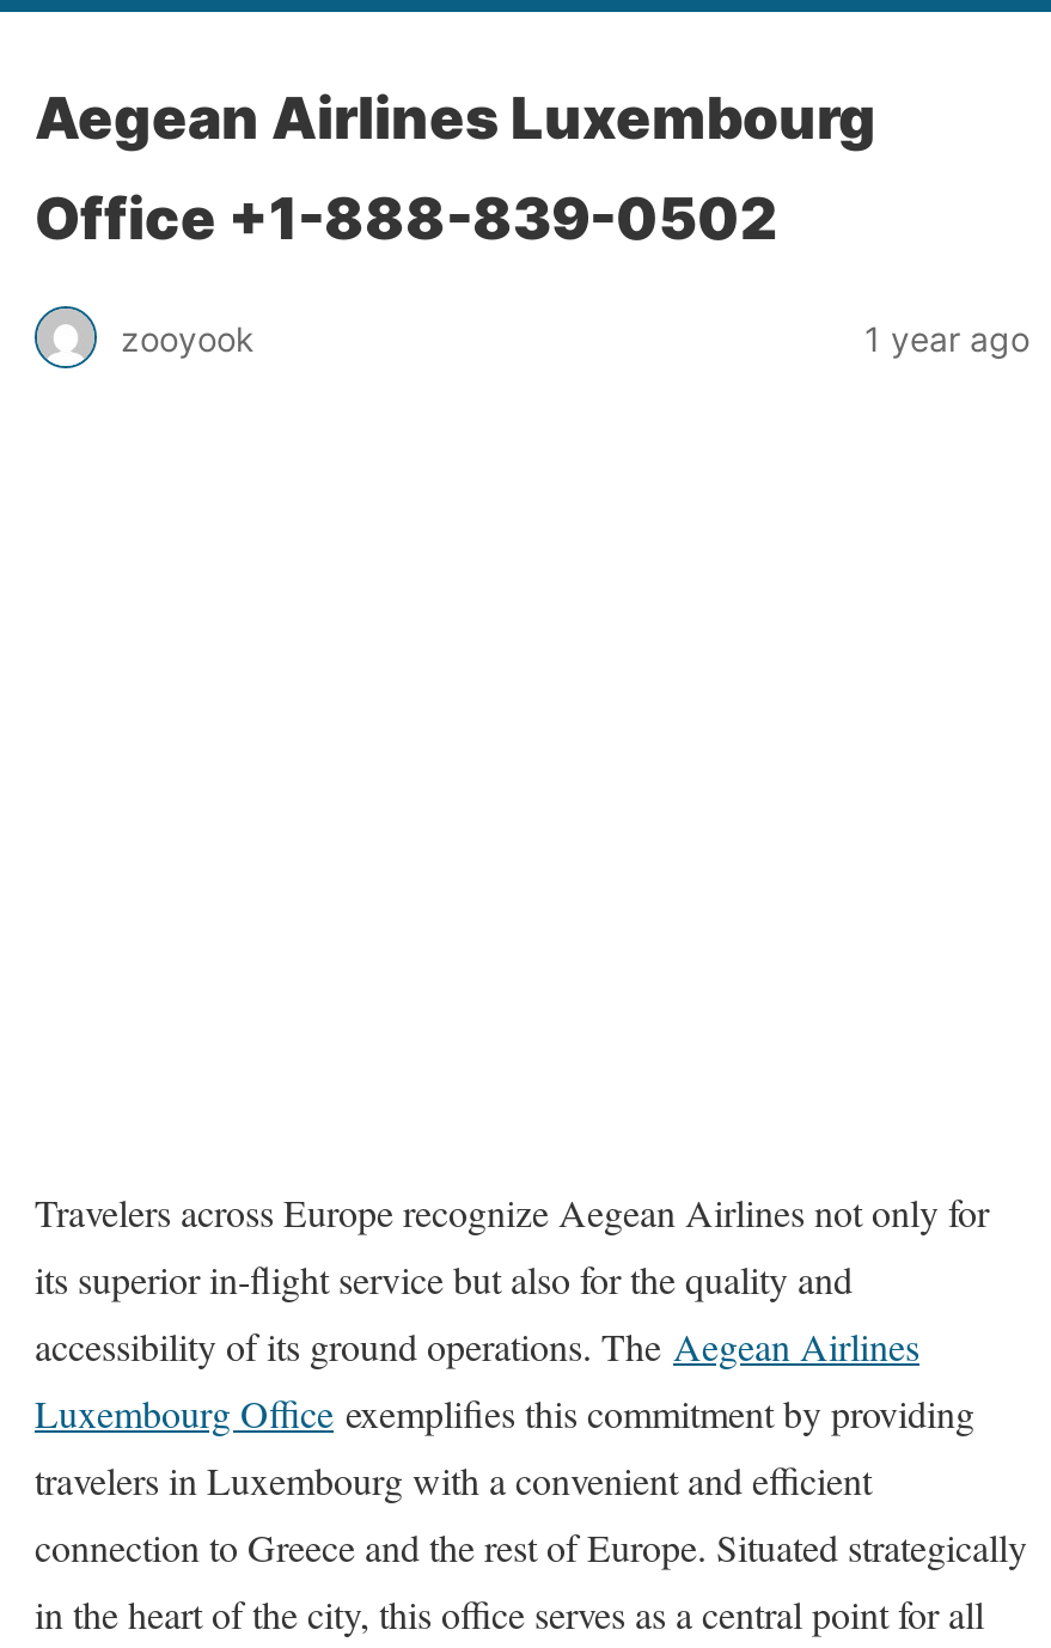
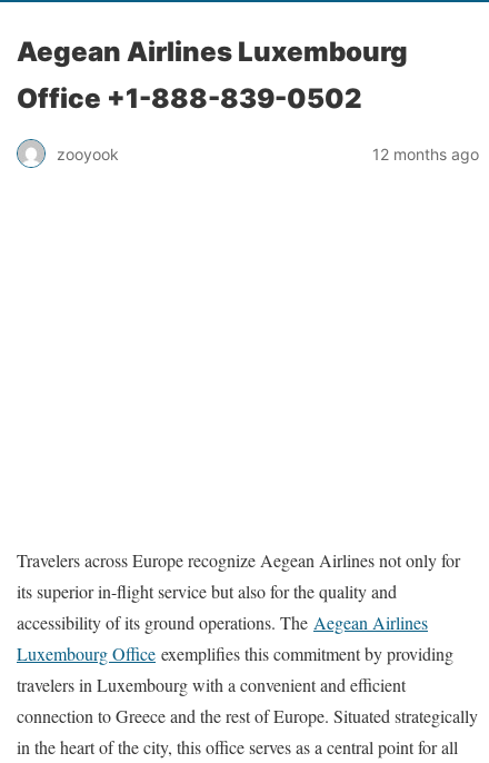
- 1 year ago
+ 12 months ago
